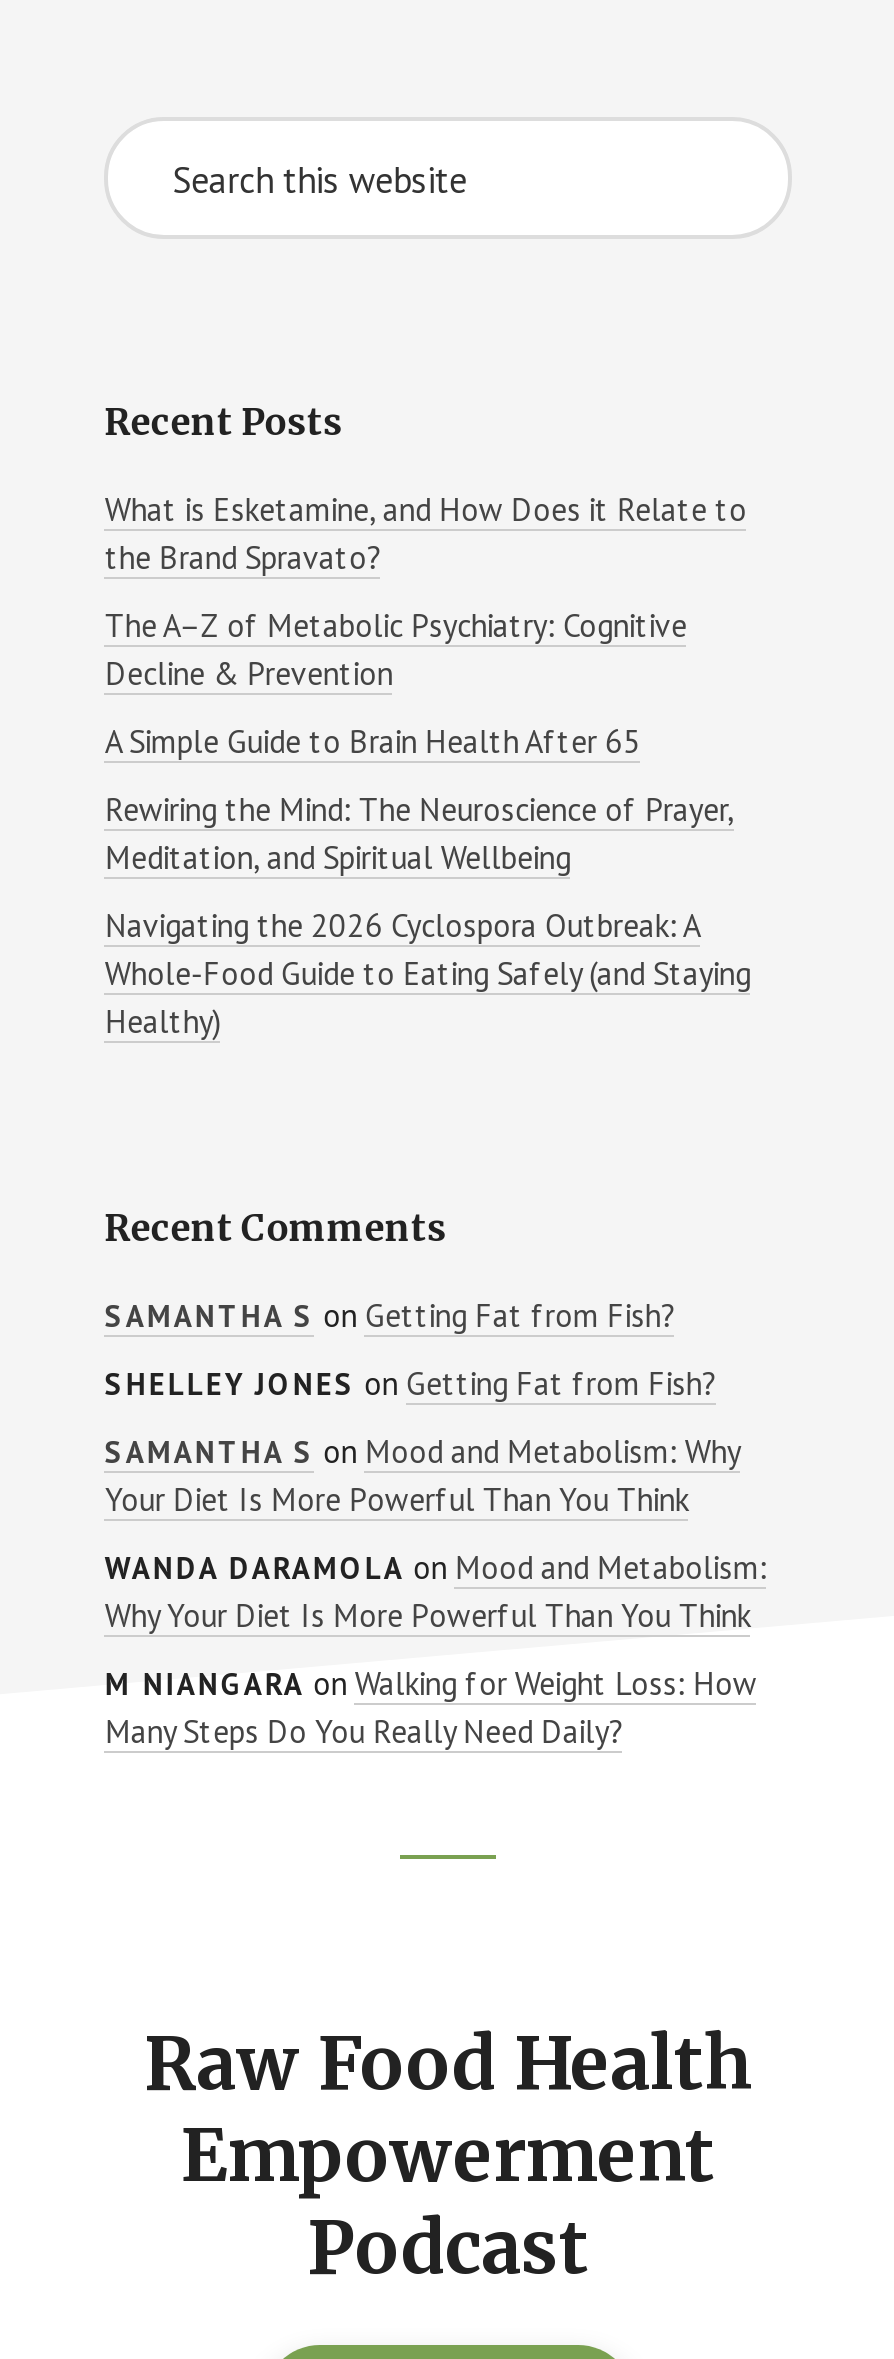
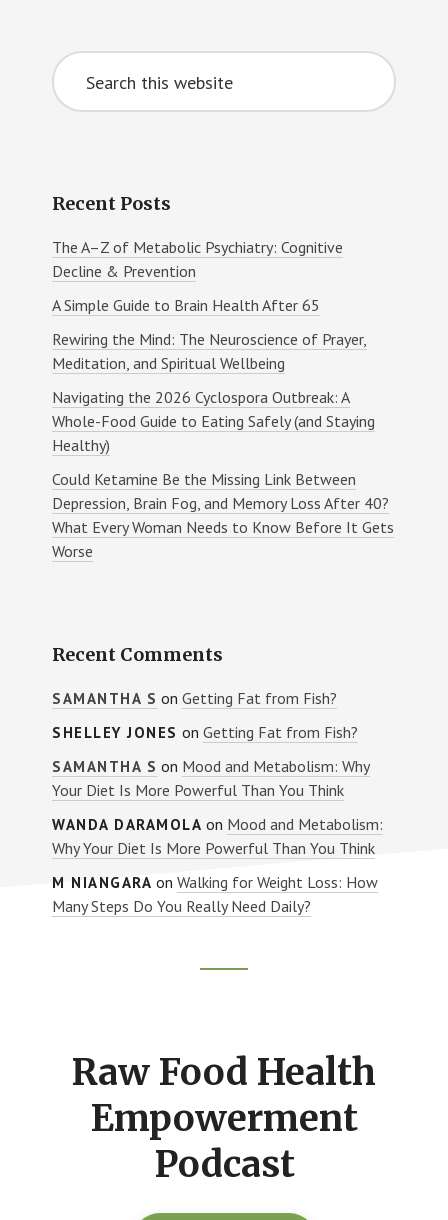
- What is Esketamine, and How Does it Relate to
- the Brand Spravato?

moved up: The A–Z of Metabolic Psychiatry: Cognitive | Decline & Prevention | A Simple Guide to Brain Health After 65 | Rewiring the Mind: The Neuroscience of Prayer, | Meditation, and Spiritual Wellbeing | Navigating the 2026 Cyclospora Outbreak: A | Whole-Food Guide to Eating Safely (and Staying | Healthy)

+ Could Ketamine Be the Missing Link Between
+ Depression, Brain Fog, and Memory Loss After 40?
+ What Every Woman Needs to Know Before It Gets
+ Worse
